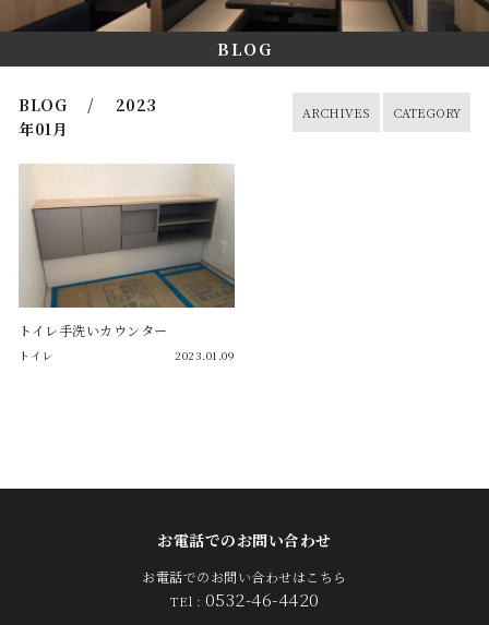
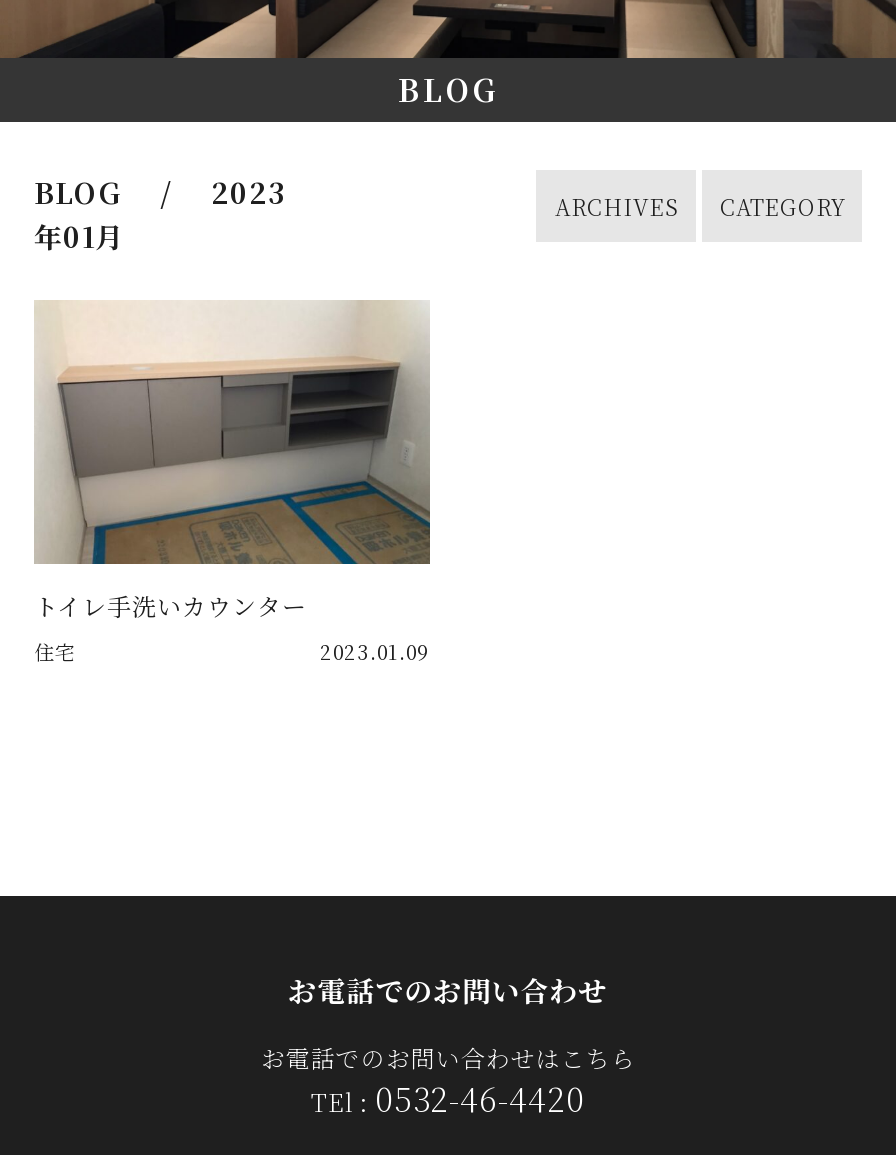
- トイレ
+ 住宅
